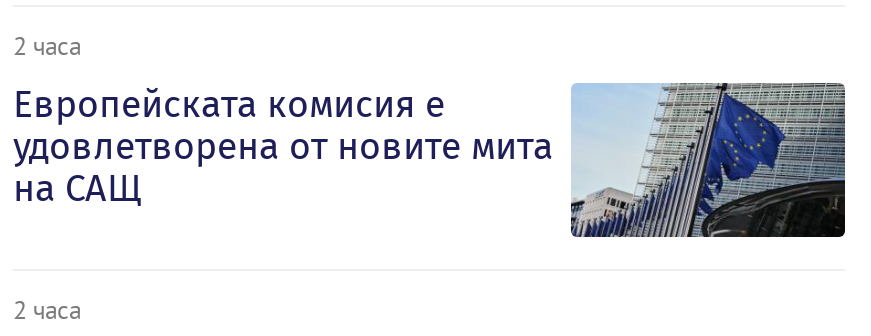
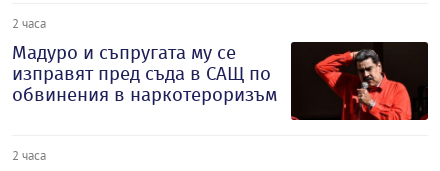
- [image]
- Европейската комисия е
- удовлетворена от новите мита
- на САЩ
+ [image]
+ Мадуро и съпругата му се
+ изправят пред съда в САЩ по
+ обвинения в наркотероризъм
